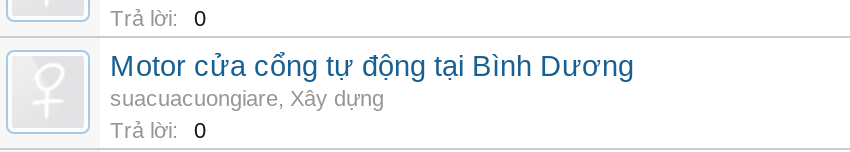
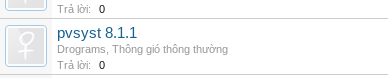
- Motor cửa cổng tự động tại Bình Dương
- suacuacuongiare, Xây dựng
+ pvsyst 8.1.1
+ Drograms, Thông gió thông thường
